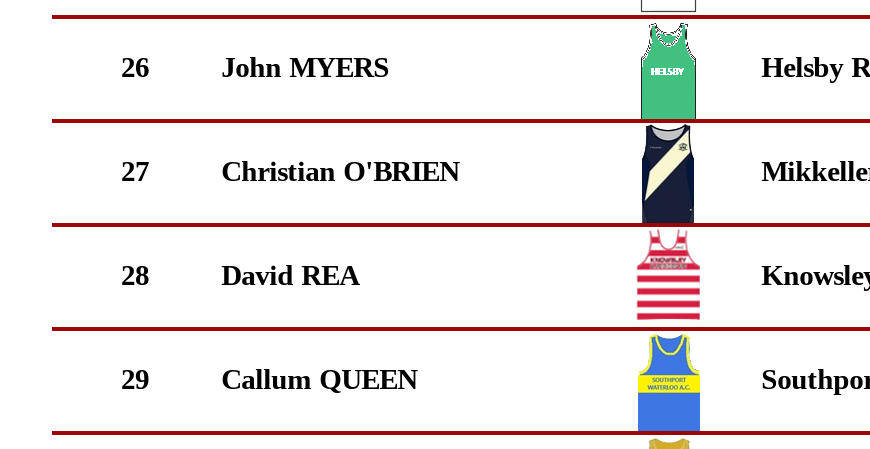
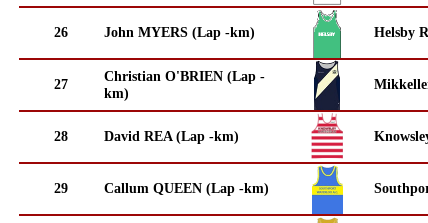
- John MYERS
+ John MYERS (Lap -km)

- Christian O'BRIEN
+ Christian O'BRIEN (Lap -
+ km)

- David REA
+ David REA (Lap -km)

- Callum QUEEN
+ Callum QUEEN (Lap -km)
